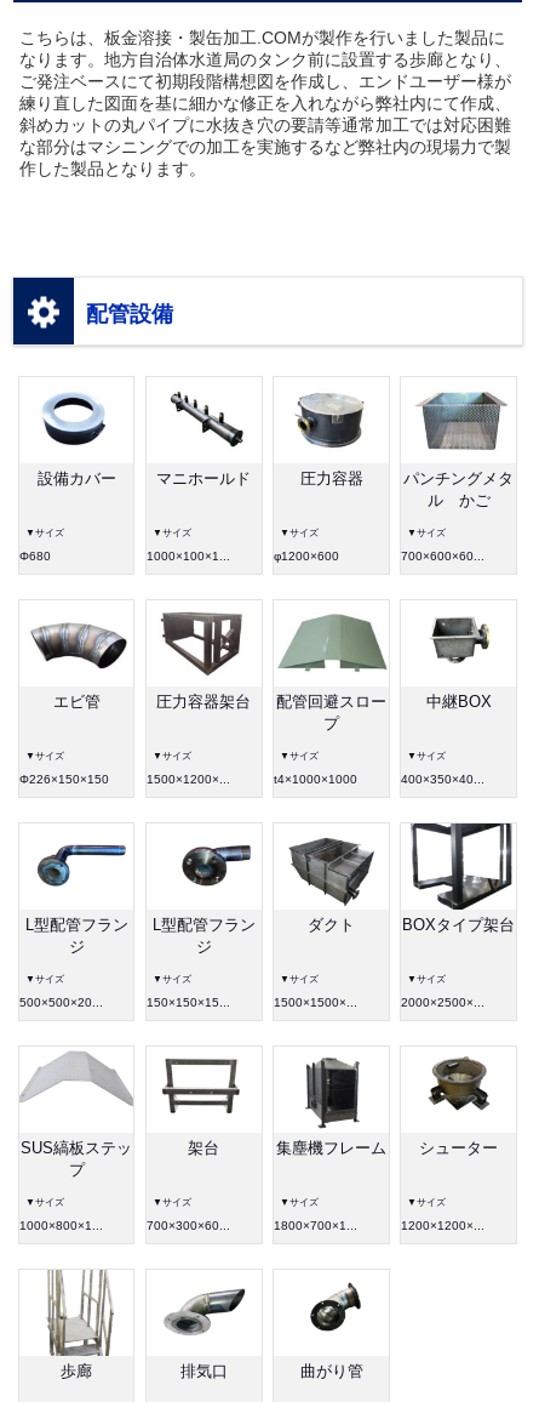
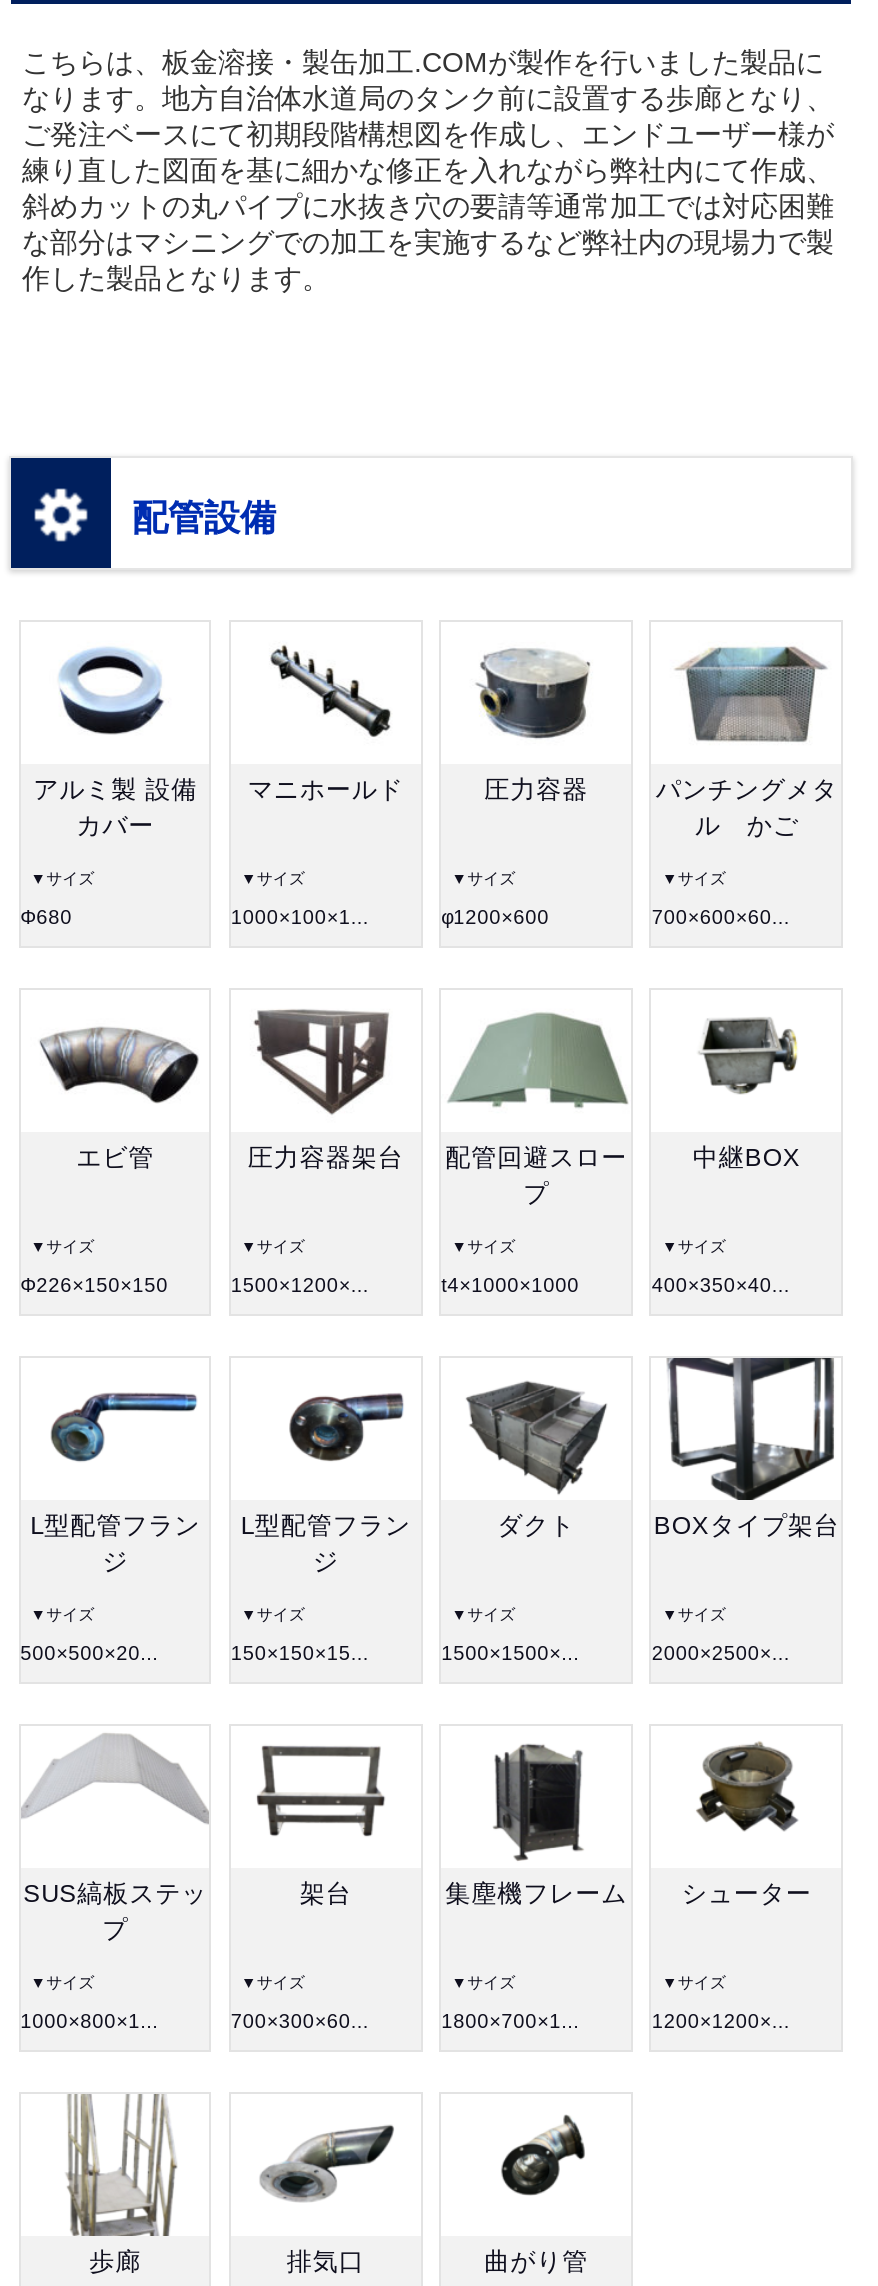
- 設備カバー
+ アルミ製 設備
+ カバー
